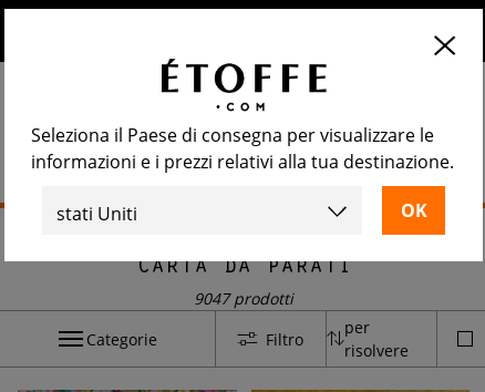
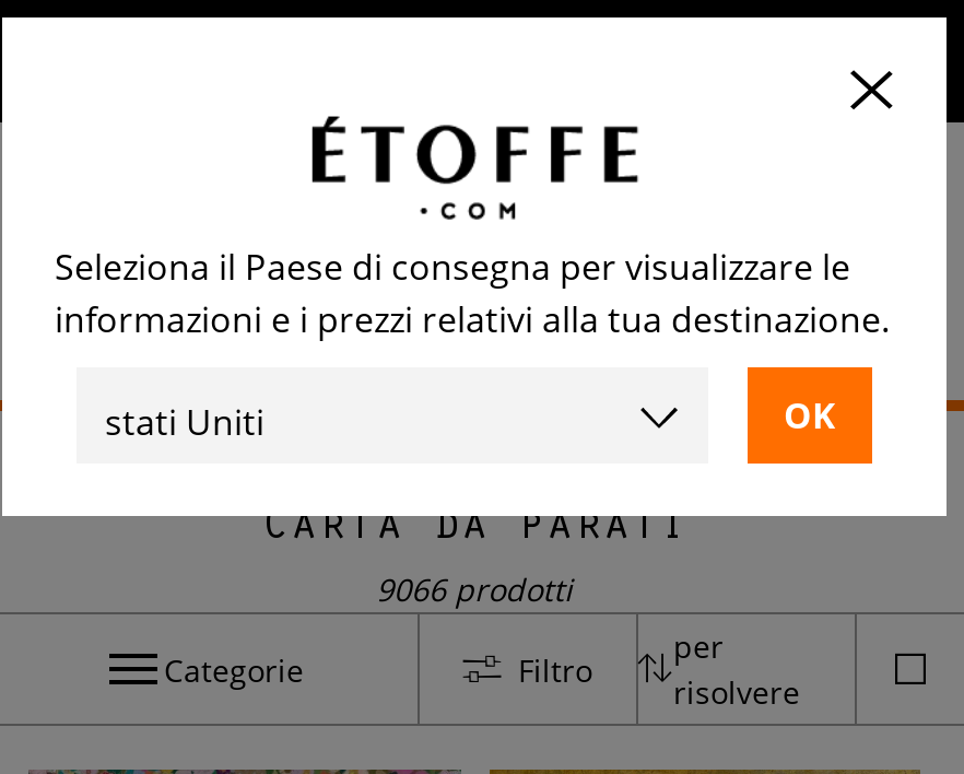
- 9047 prodotti
+ 9066 prodotti
